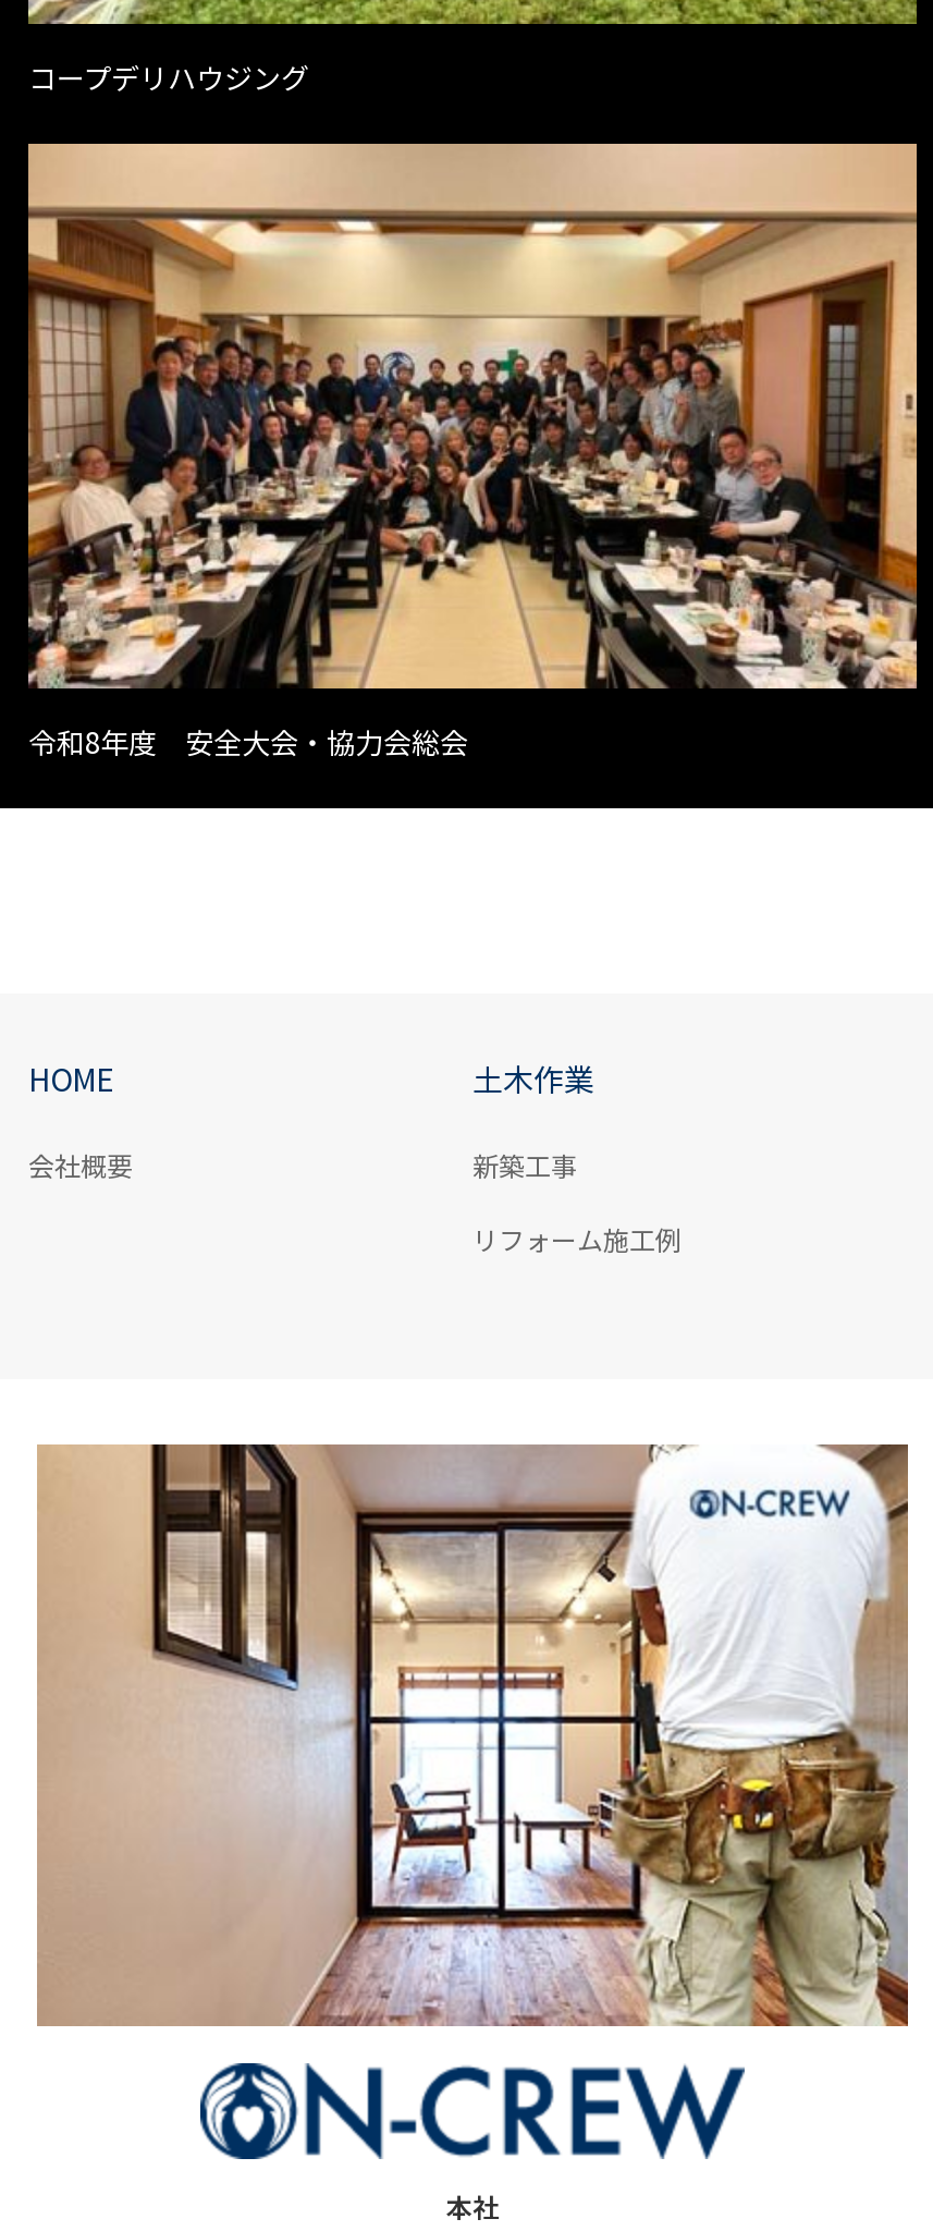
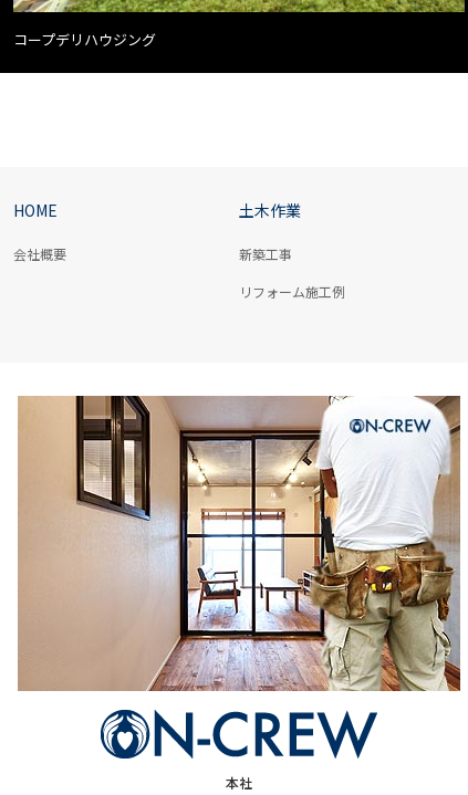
- [image]
- 令和8年度 安全大会・協力会総会
